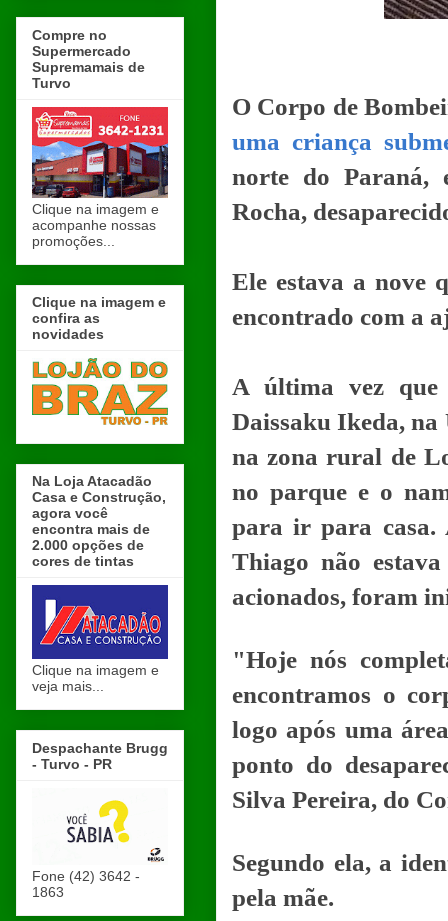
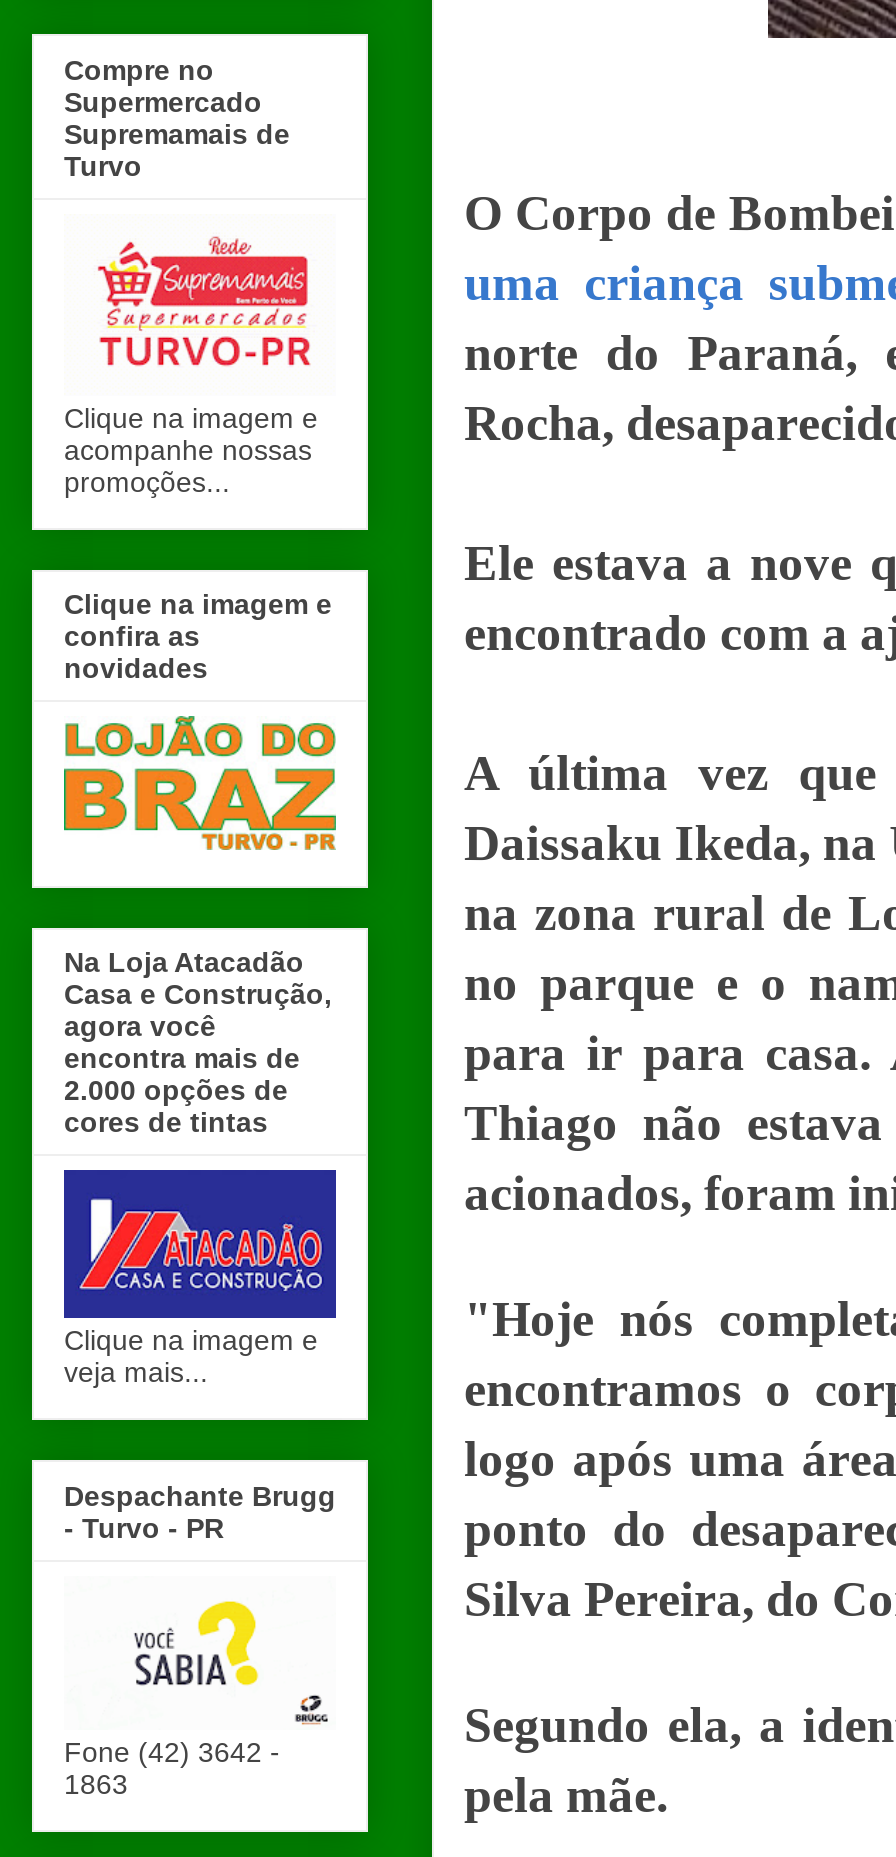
- [image]
+ [image]
